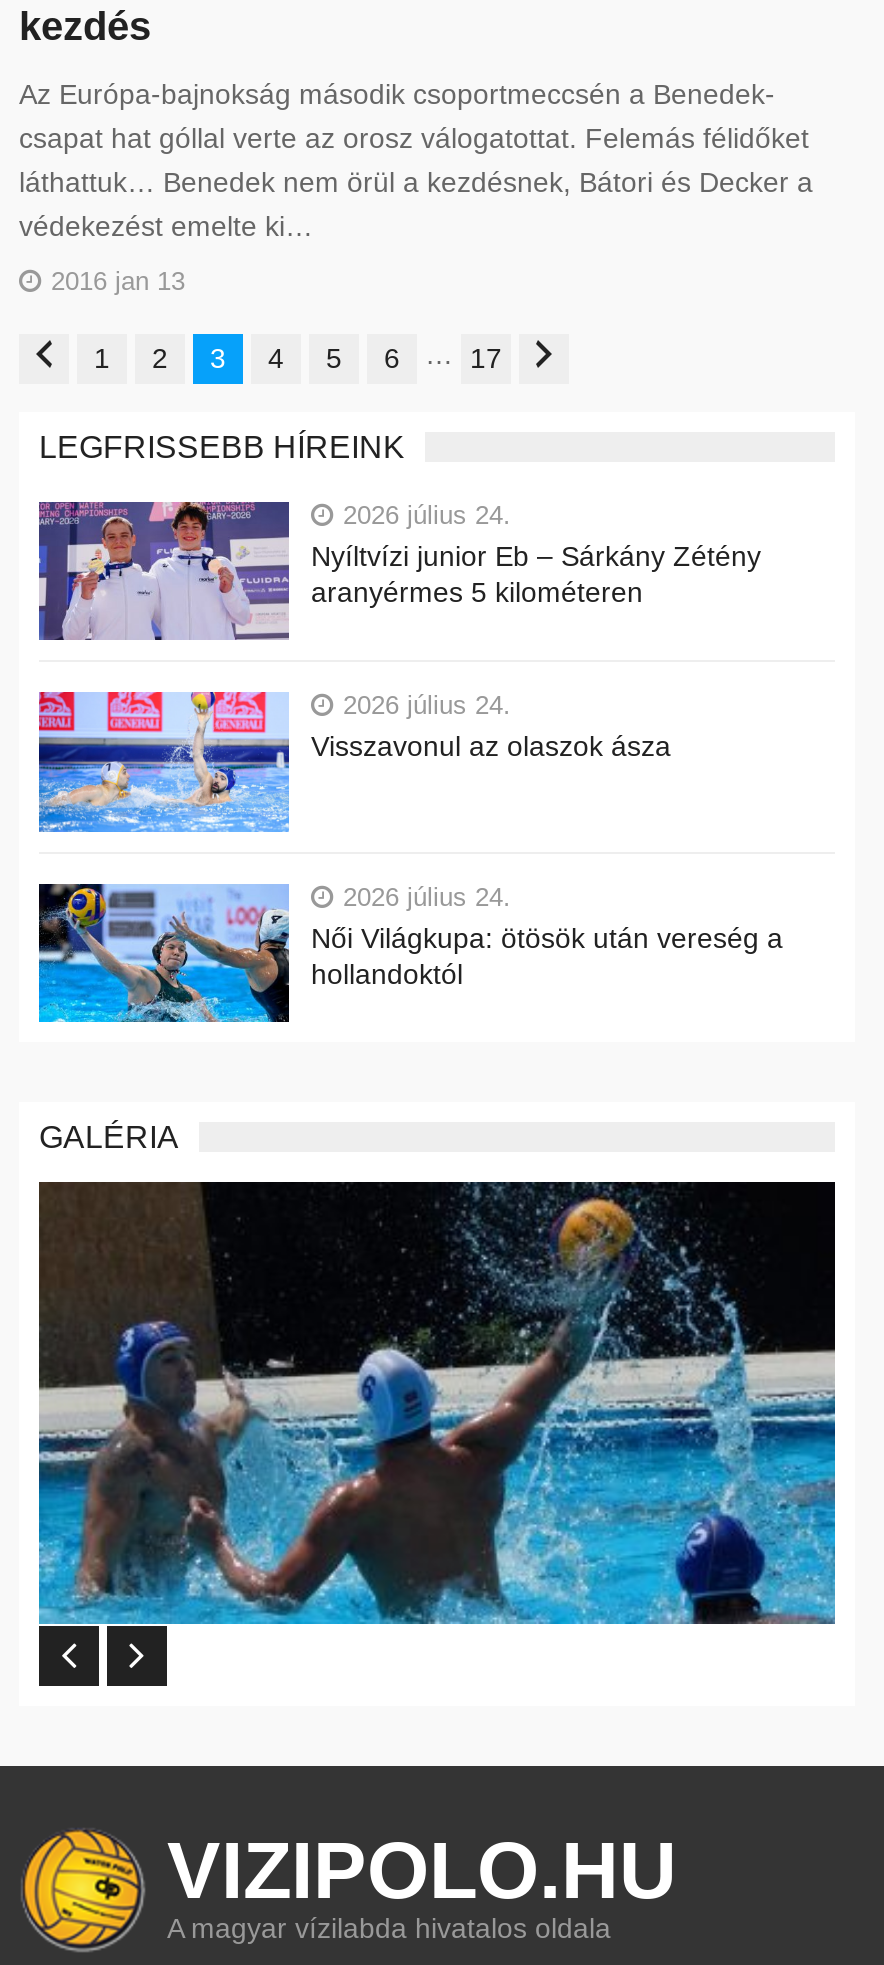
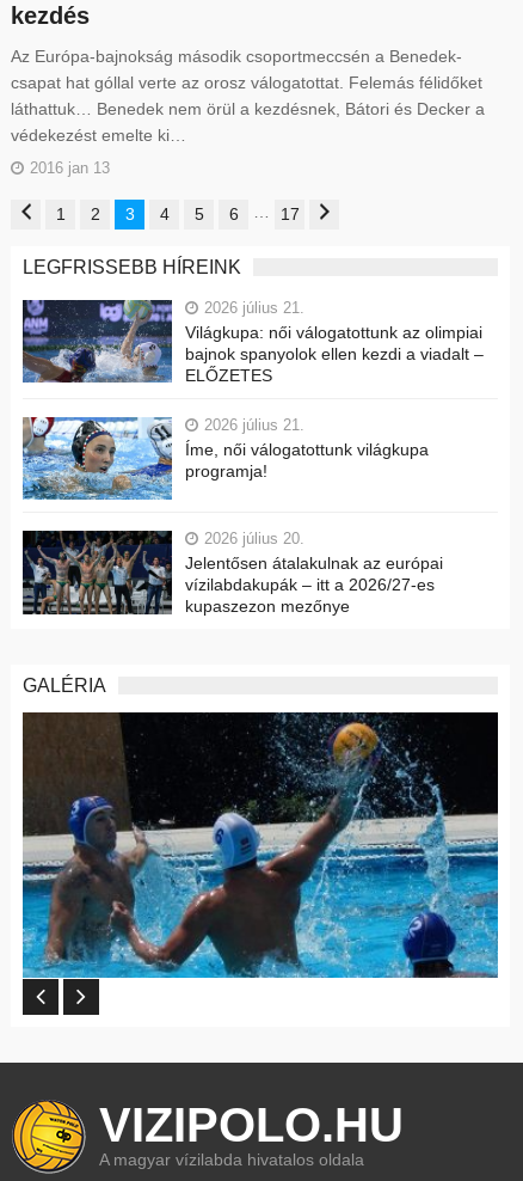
- [image]
- 2026 július 24.
- Nyíltvízi junior Eb – Sárkány Zétény
- aranyérmes 5 kilométeren
+ [image]
+ 2026 július 21.
+ Világkupa: női válogatottunk az olimpiai
+ bajnok spanyolok ellen kezdi a viadalt –
+ ELŐZETES

- [image]
- 2026 július 24.
- Visszavonul az olaszok ásza
+ [image]
+ 2026 július 21.
+ Íme, női válogatottunk világkupa
+ programja!

- [image]
- 2026 július 24.
- Női Világkupa: ötösök után vereség a
- hollandoktól
+ [image]
+ 2026 július 20.
+ Jelentősen átalakulnak az európai
+ vízilabdakupák – itt a 2026/27-es
+ kupaszezon mezőnye
